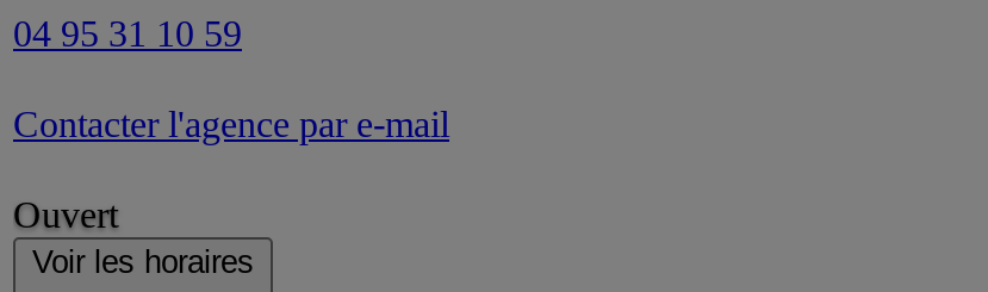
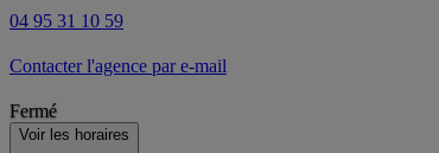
- Ouvert
+ Fermé
